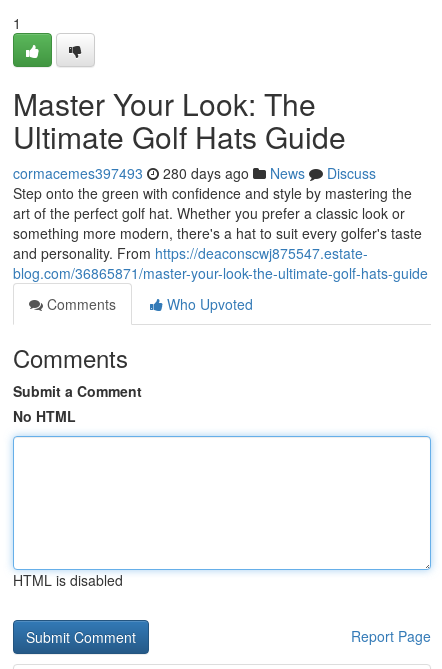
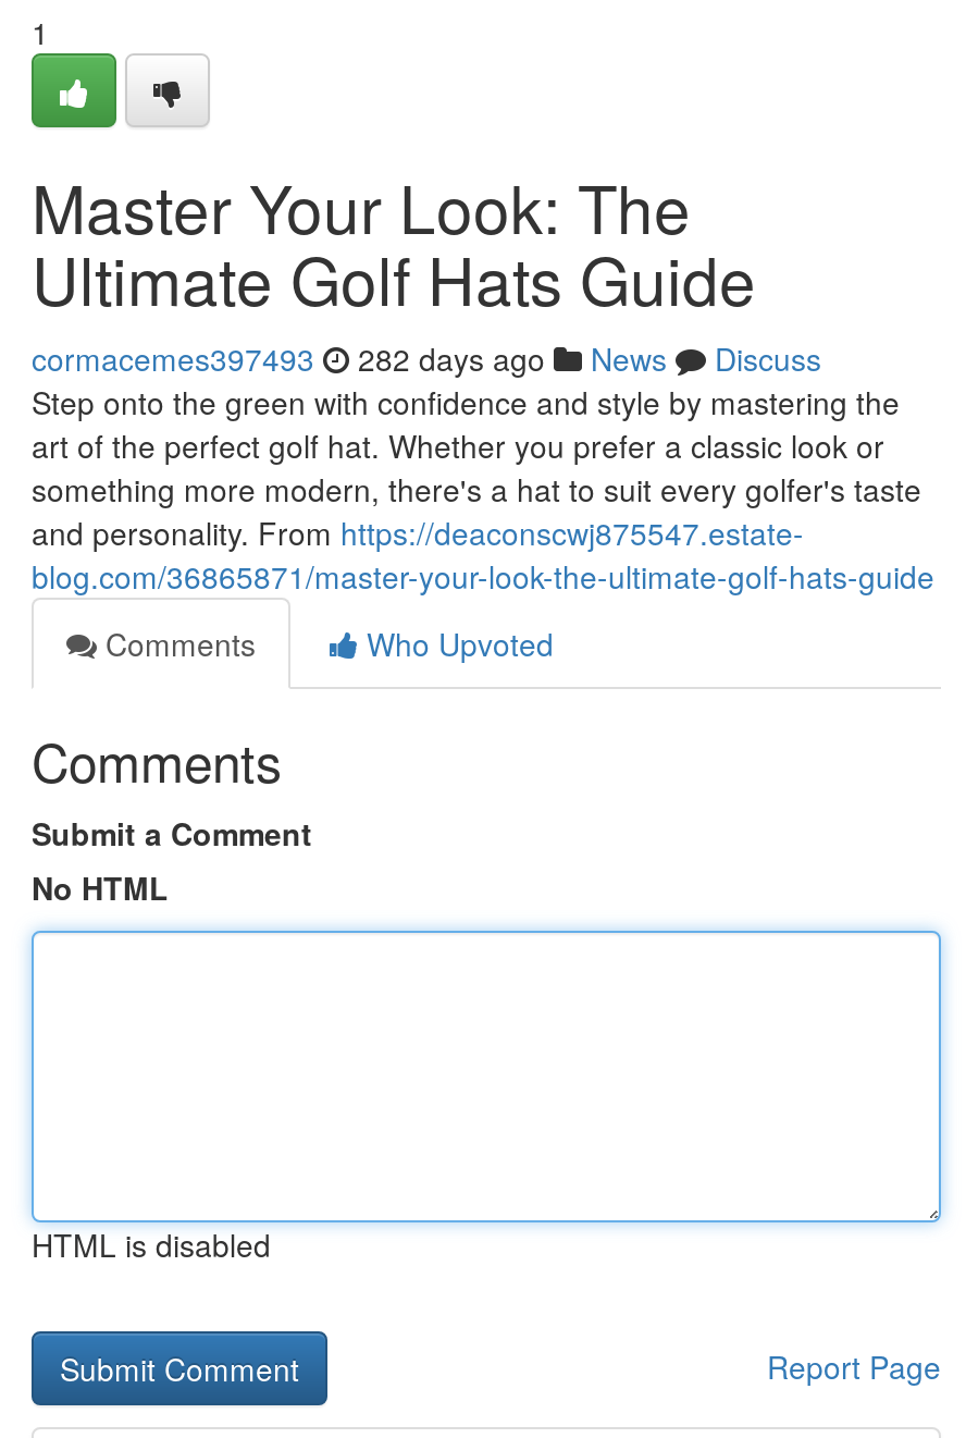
- cormacemes397493 280 days ago News Discuss
+ cormacemes397493 282 days ago News Discuss
